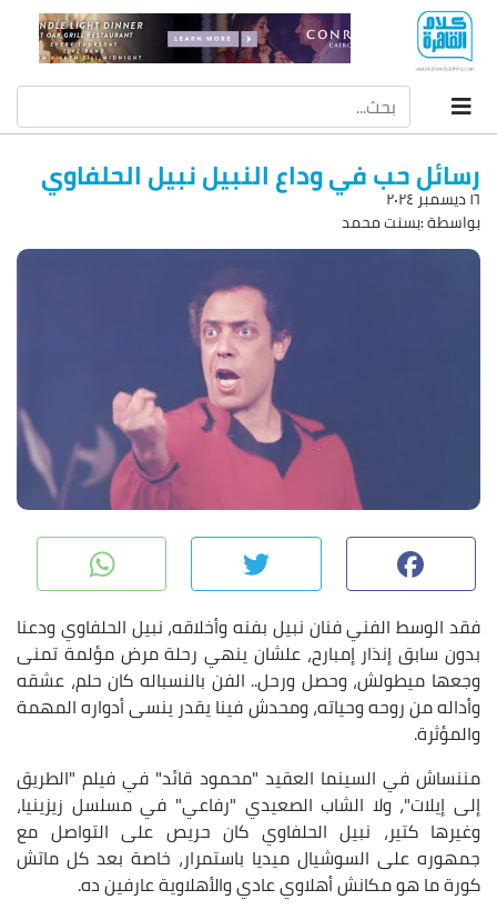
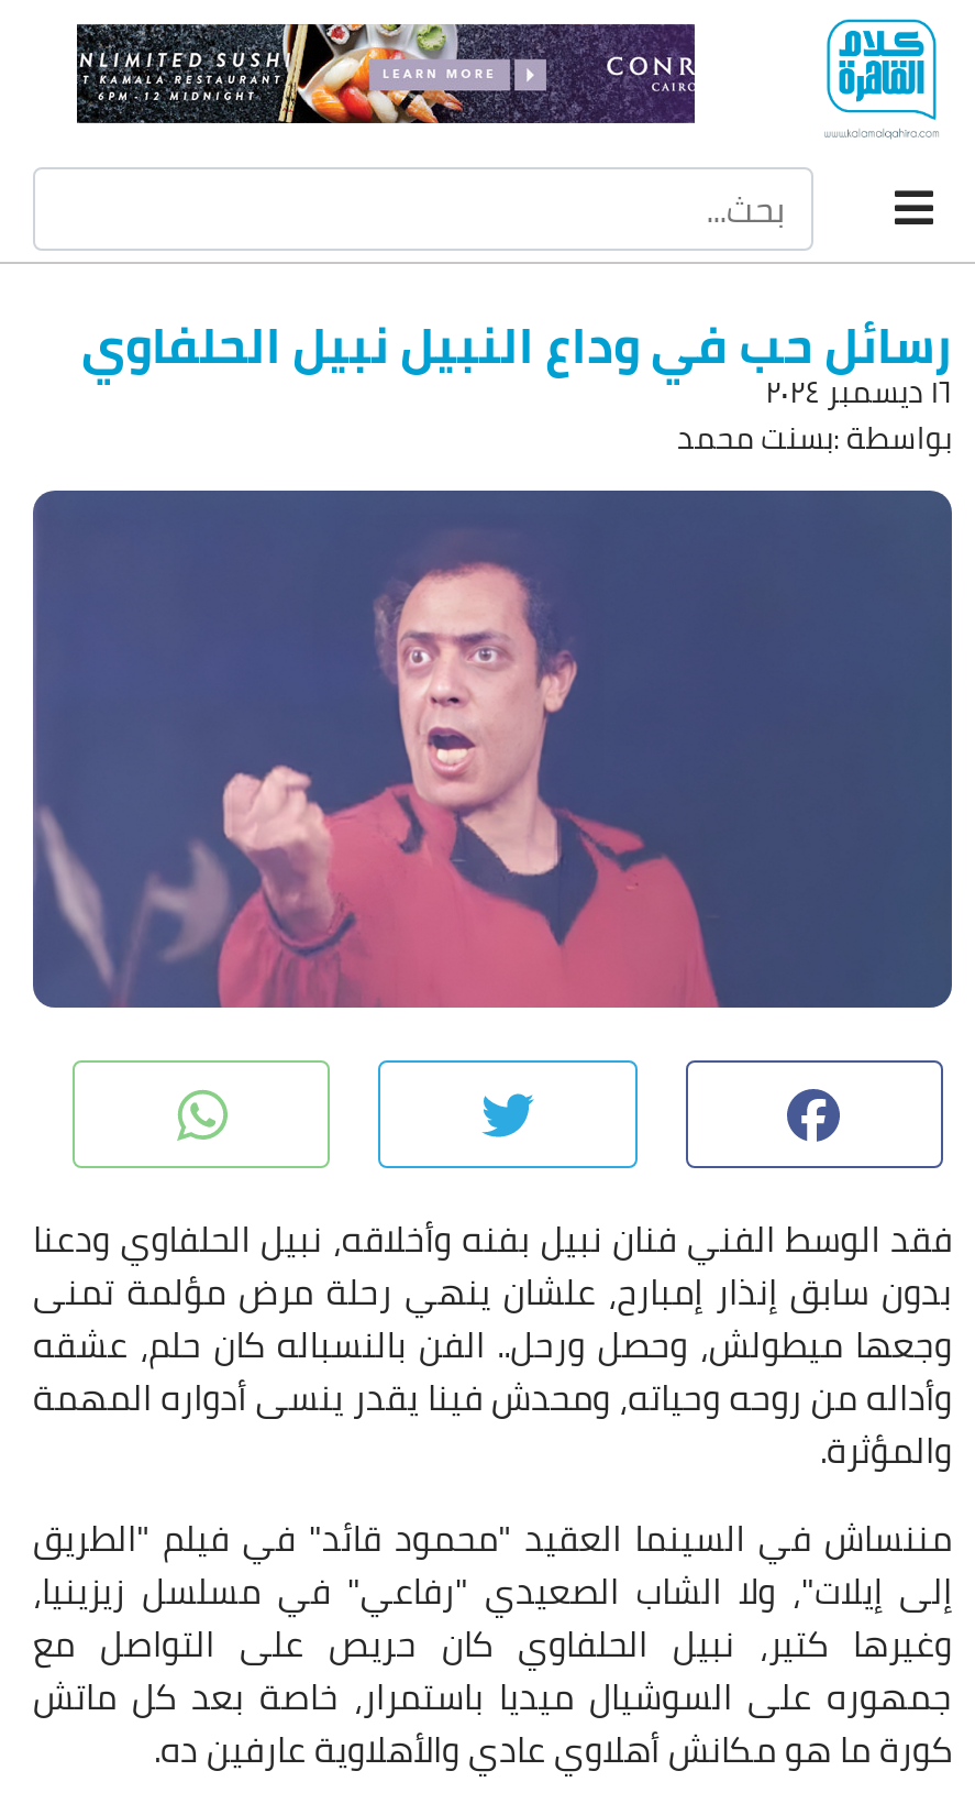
- [image]
+ [image]
